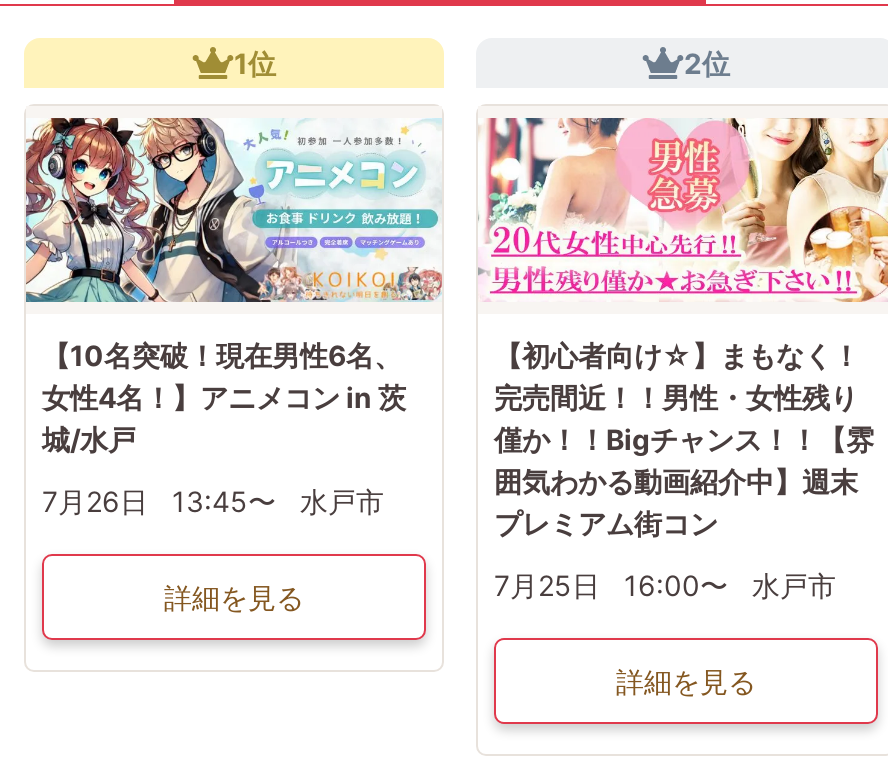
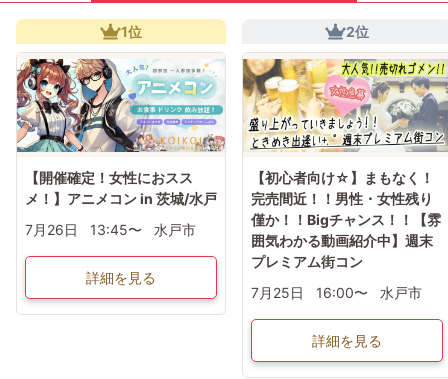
- [image]
+ [image]

- 【10名突破！現在男性6名、
- 女性4名！】アニメコン in 茨
- 城/水戸
+ 【開催確定！女性におスス
+ メ！】アニメコン in 茨城/水戸

moved up: 7月26日 | 13:45〜 | 水戸市 | 詳細を見る
